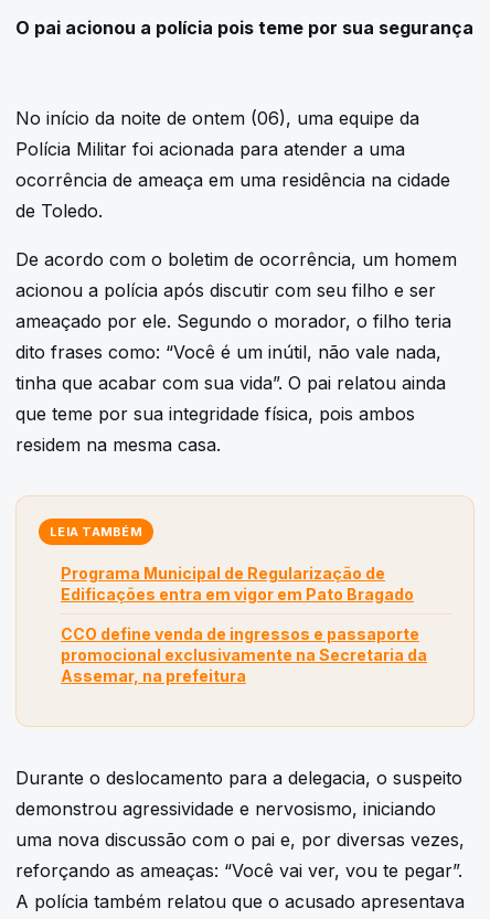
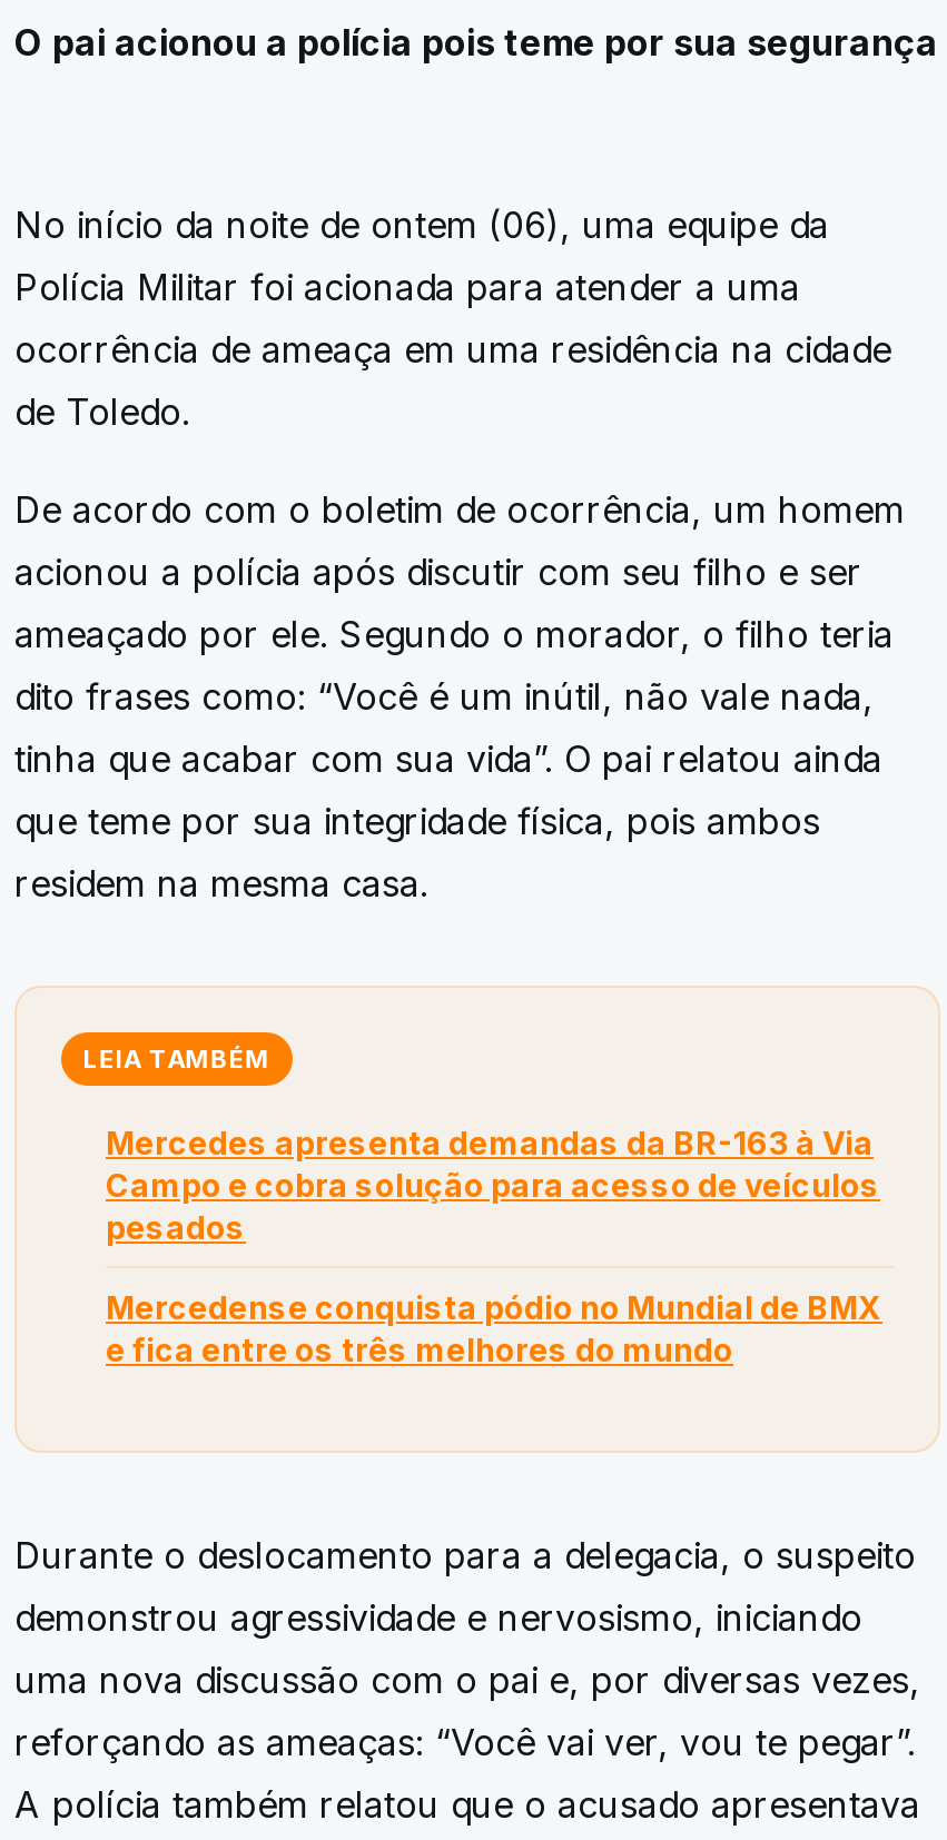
- Programa Municipal de Regularização de
- Edificações entra em vigor em Pato Bragado
+ Mercedes apresenta demandas da BR-163 à Via
+ Campo e cobra solução para acesso de veículos
+ pesados

- CCO define venda de ingressos e passaporte
- promocional exclusivamente na Secretaria da
- Assemar, na prefeitura
+ Mercedense conquista pódio no Mundial de BMX
+ e fica entre os três melhores do mundo
